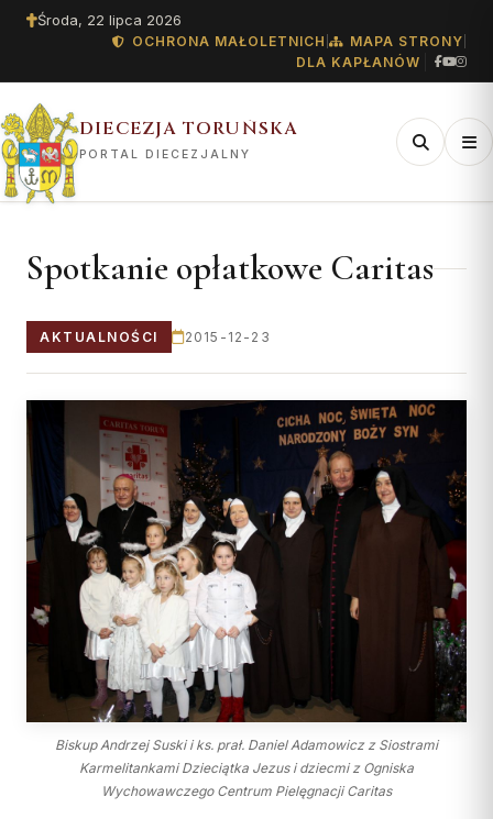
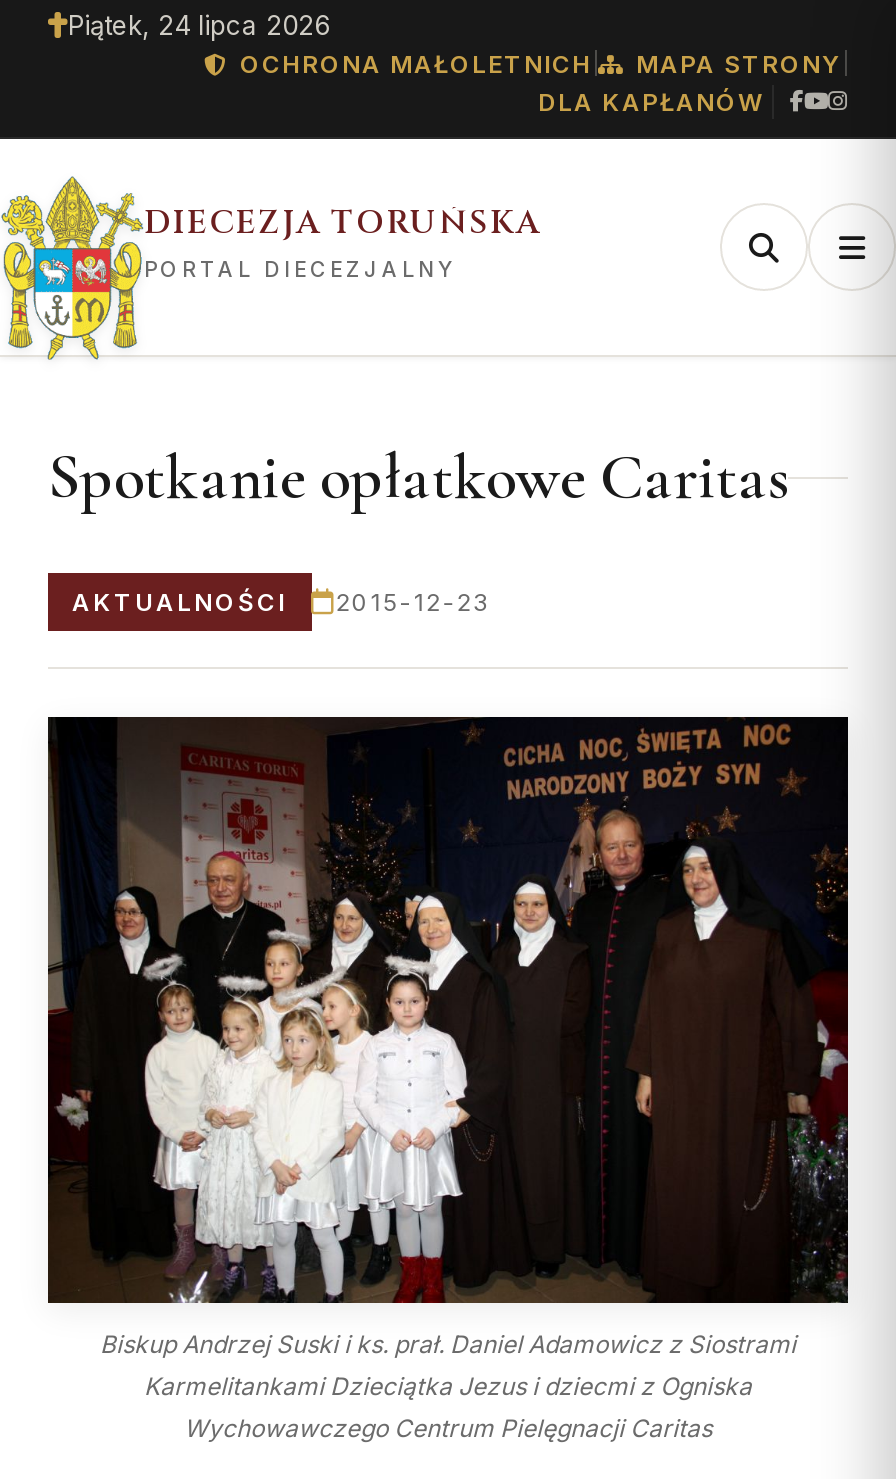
- Środa, 22 lipca 2026
+ Piątek, 24 lipca 2026
